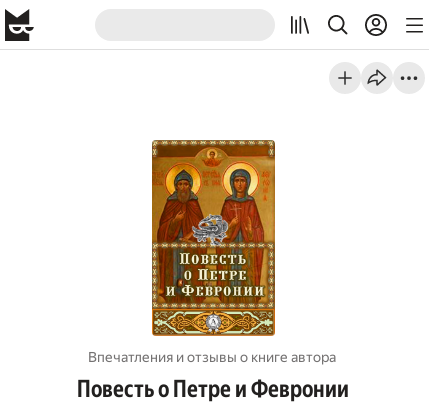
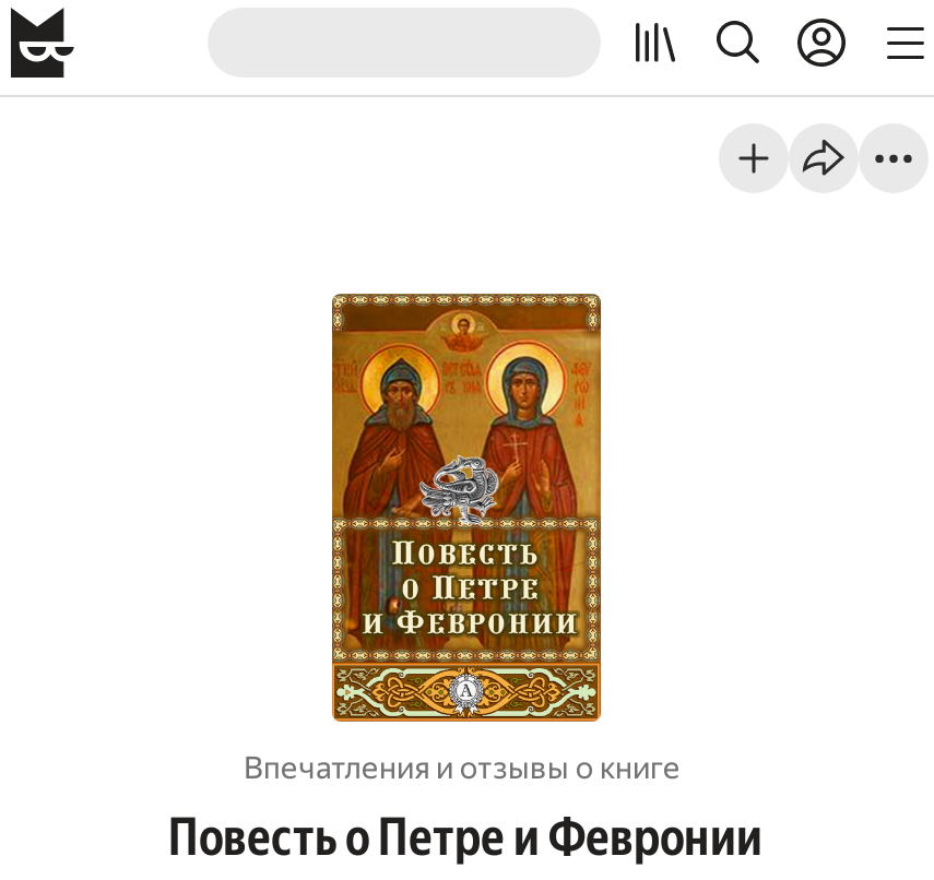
- Впечатления и отзывы о книге автора
+ Впечатления и отзывы о книге
